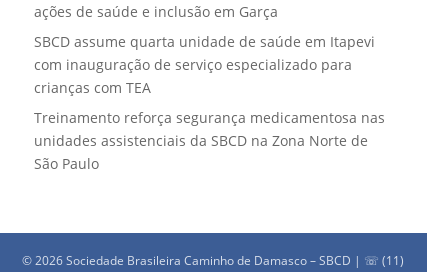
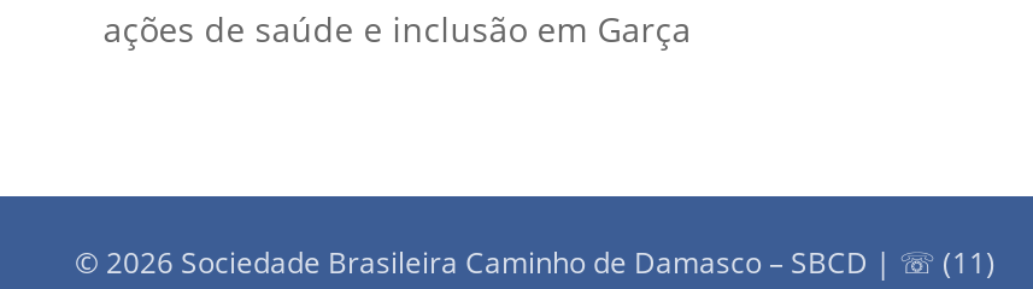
- SBCD assume quarta unidade de saúde em Itapevi
- com inauguração de serviço especializado para
- crianças com TEA
- Treinamento reforça segurança medicamentosa nas
- unidades assistenciais da SBCD na Zona Norte de
- São Paulo
